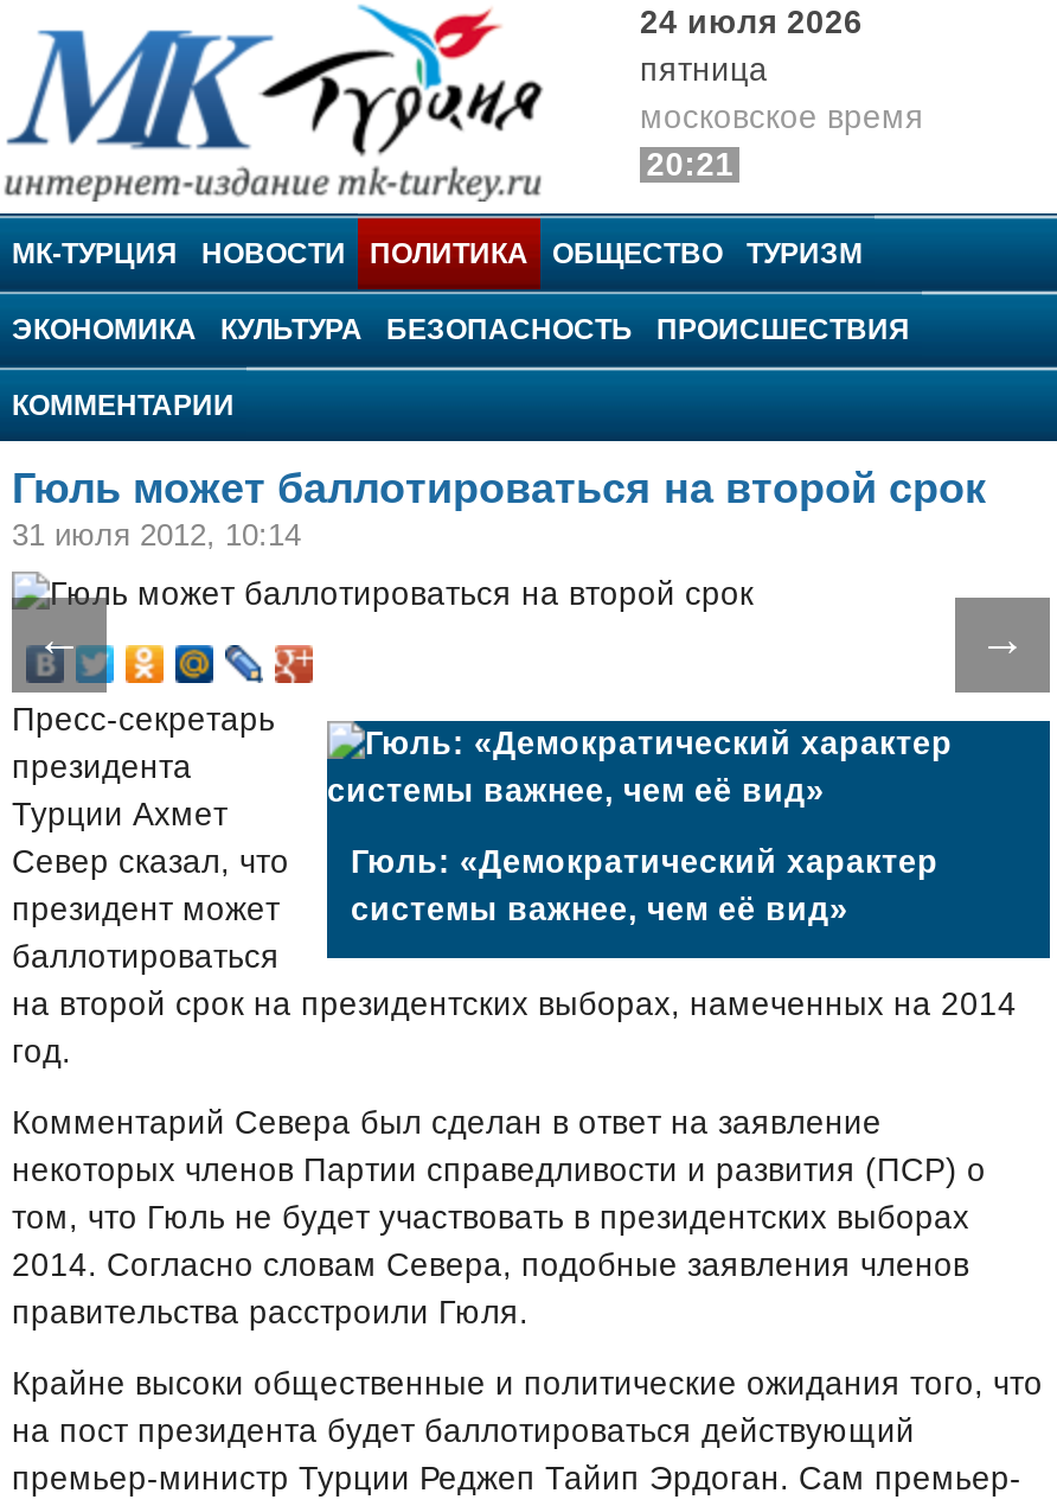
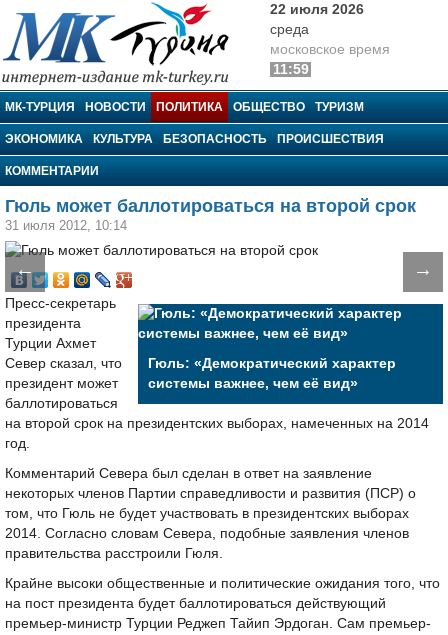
- 24 июля 2026
- пятница
+ 22 июля 2026
+ среда

- 20:21
+ 11:59
